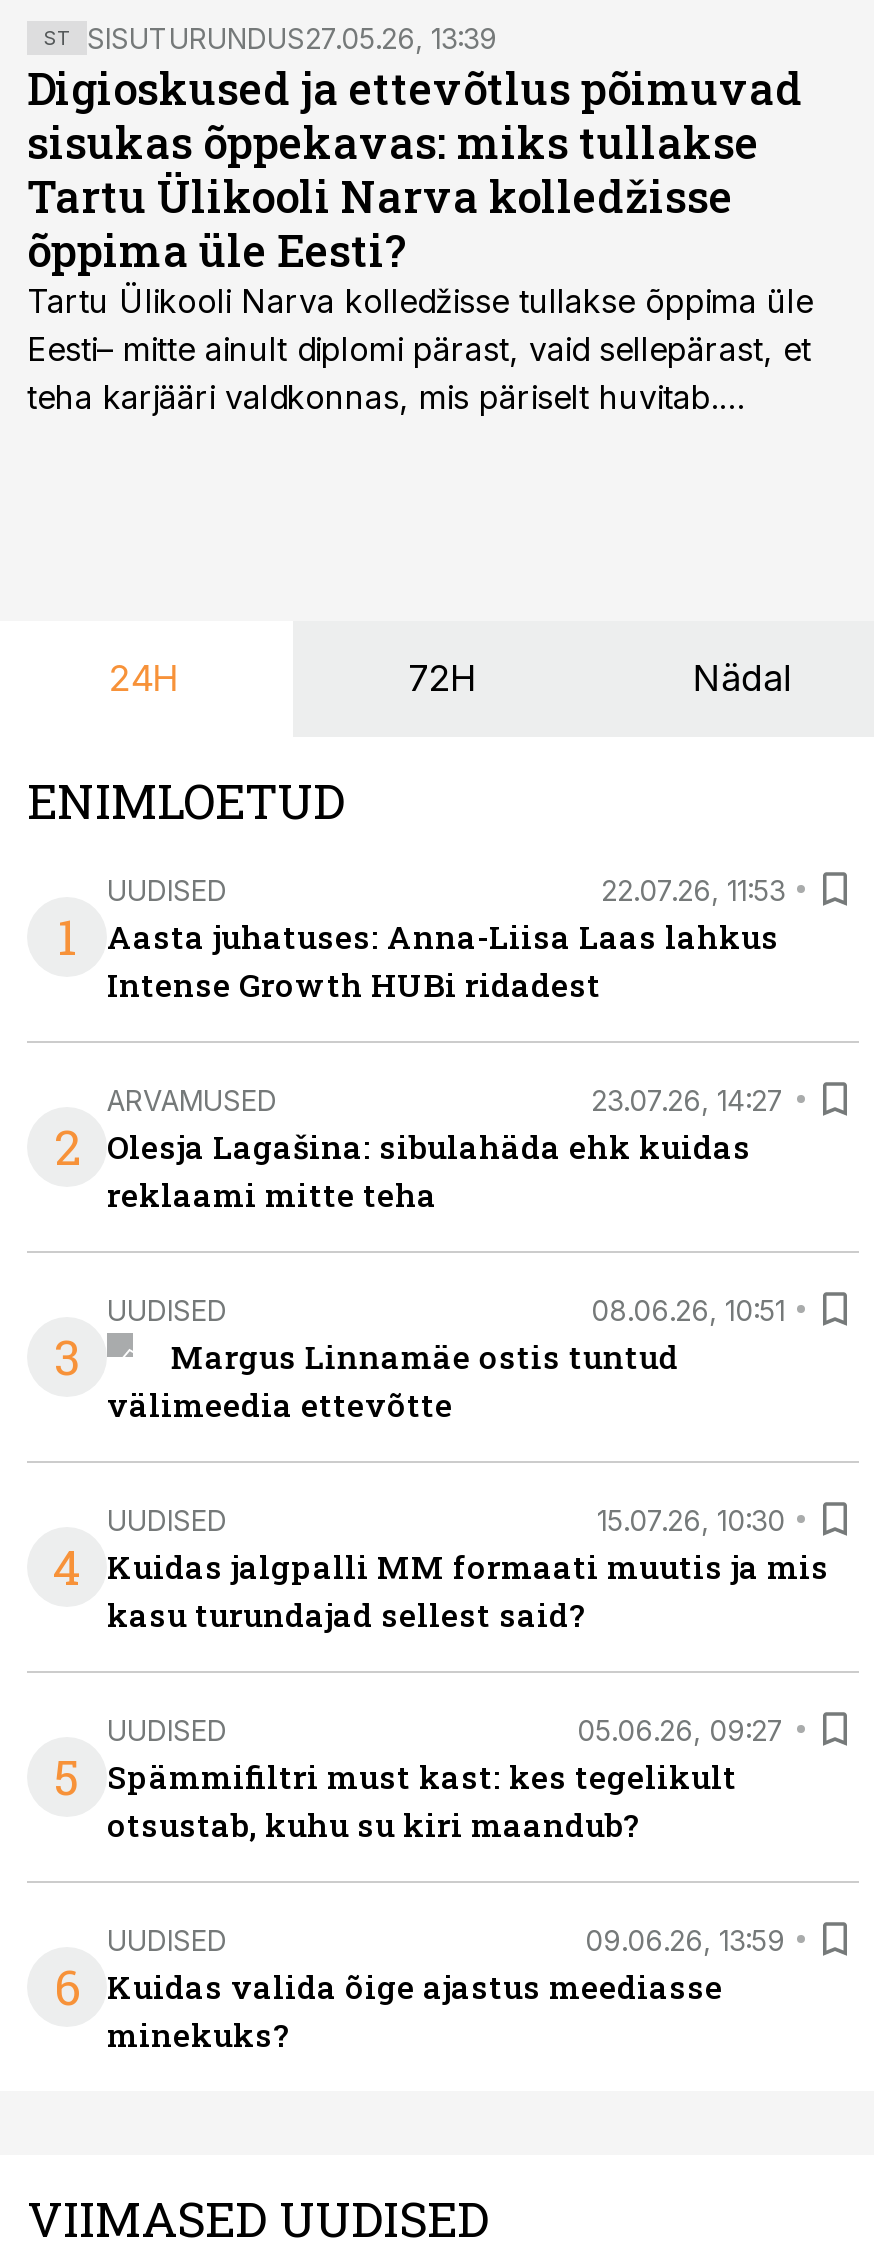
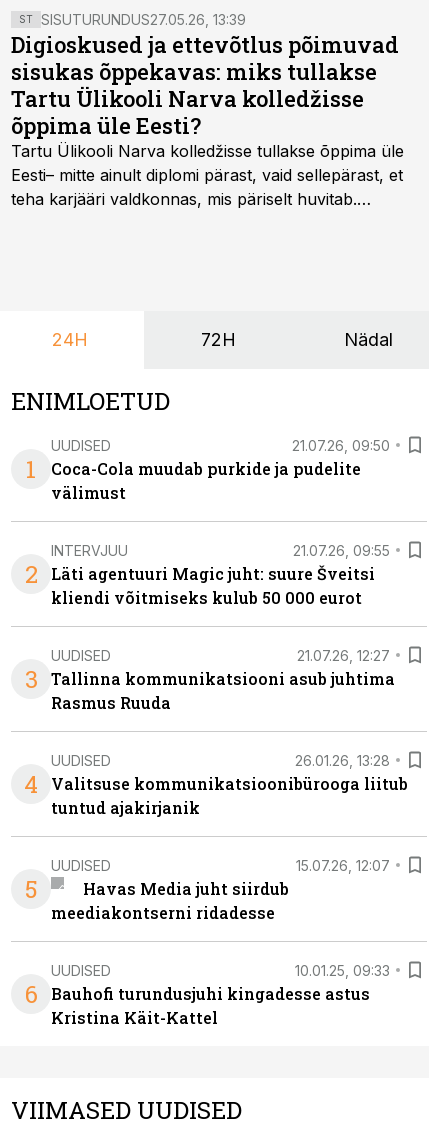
- 22.07.26, 11:53
- Aasta juhatuses: Anna-Liisa Laas lahkus
- Intense Growth HUBi ridadest
+ 21.07.26, 09:50
+ Coca-Cola muudab purkide ja pudelite
+ välimust

- ARVAMUSED
- 23.07.26, 14:27
- Olesja Lagašina: sibulahäda ehk kuidas
- reklaami mitte teha
+ INTERVJUU
+ 21.07.26, 09:55
+ Läti agentuuri Magic juht: suure Šveitsi
+ kliendi võitmiseks kulub 50 000 eurot

- 08.06.26, 10:51
- Margus Linnamäe ostis tuntud
- välimeedia ettevõtte
+ 21.07.26, 12:27
+ Tallinna kommunikatsiooni asub juhtima
+ Rasmus Ruuda

- 15.07.26, 10:30
- Kuidas jalgpalli MM formaati muutis ja mis
- kasu turundajad sellest said?
+ 26.01.26, 13:28
+ Valitsuse kommunikatsioonibürooga liitub
+ tuntud ajakirjanik

- 05.06.26, 09:27
- Spämmifiltri must kast: kes tegelikult
- otsustab, kuhu su kiri maandub?
+ 15.07.26, 12:07
+ Havas Media juht siirdub
+ meediakontserni ridadesse

- 09.06.26, 13:59
- Kuidas valida õige ajastus meediasse
- minekuks?
+ 10.01.25, 09:33
+ Bauhofi turundusjuhi kingadesse astus
+ Kristina Käit-Kattel
